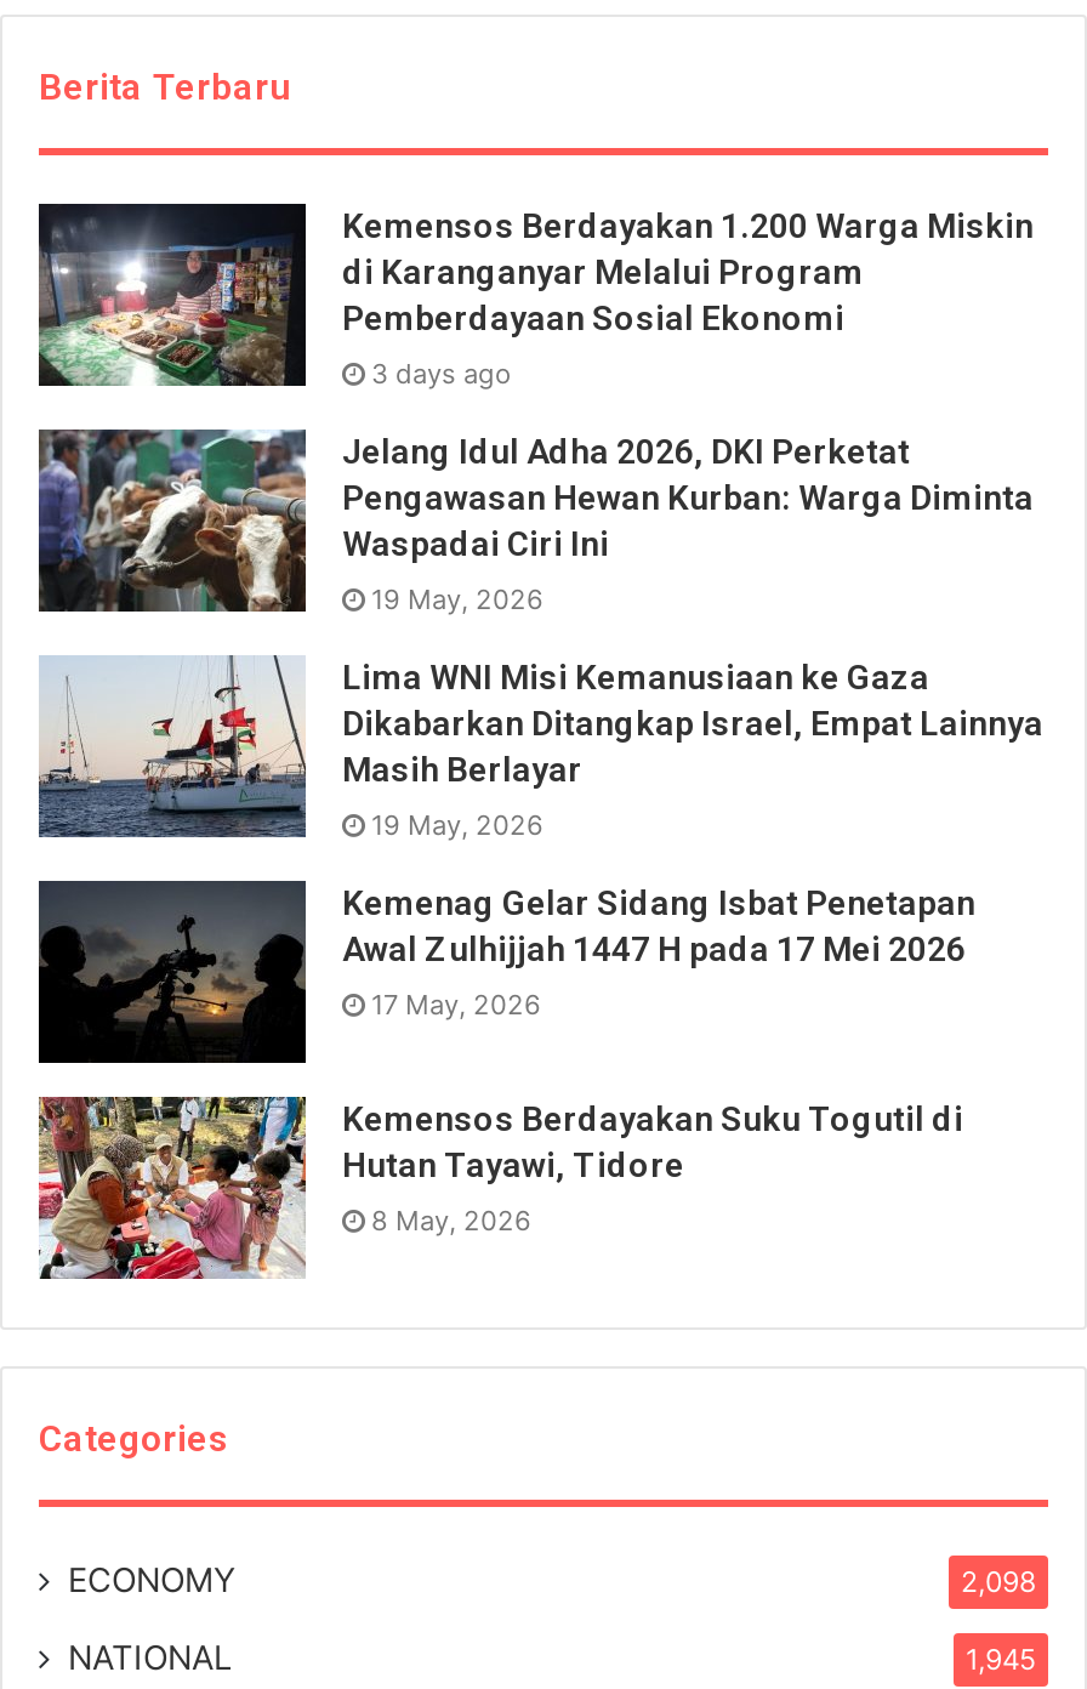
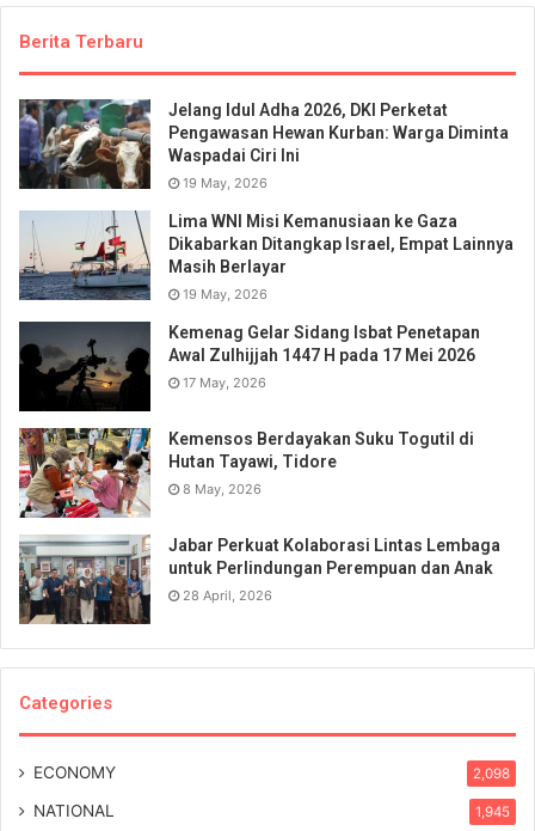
- [image]
- Kemensos Berdayakan 1.200 Warga Miskin
- di Karanganyar Melalui Program
- Pemberdayaan Sosial Ekonomi
- 3 days ago

moved up: [image] | Jelang Idul Adha 2026, DKI Perketat | Pengawasan Hewan Kurban: Warga Diminta | ... | Hutan Tayawi, Tidore | 8 May, 2026

+ [image]
+ Jabar Perkuat Kolaborasi Lintas Lembaga
+ untuk Perlindungan Perempuan dan Anak
+ 28 April, 2026
